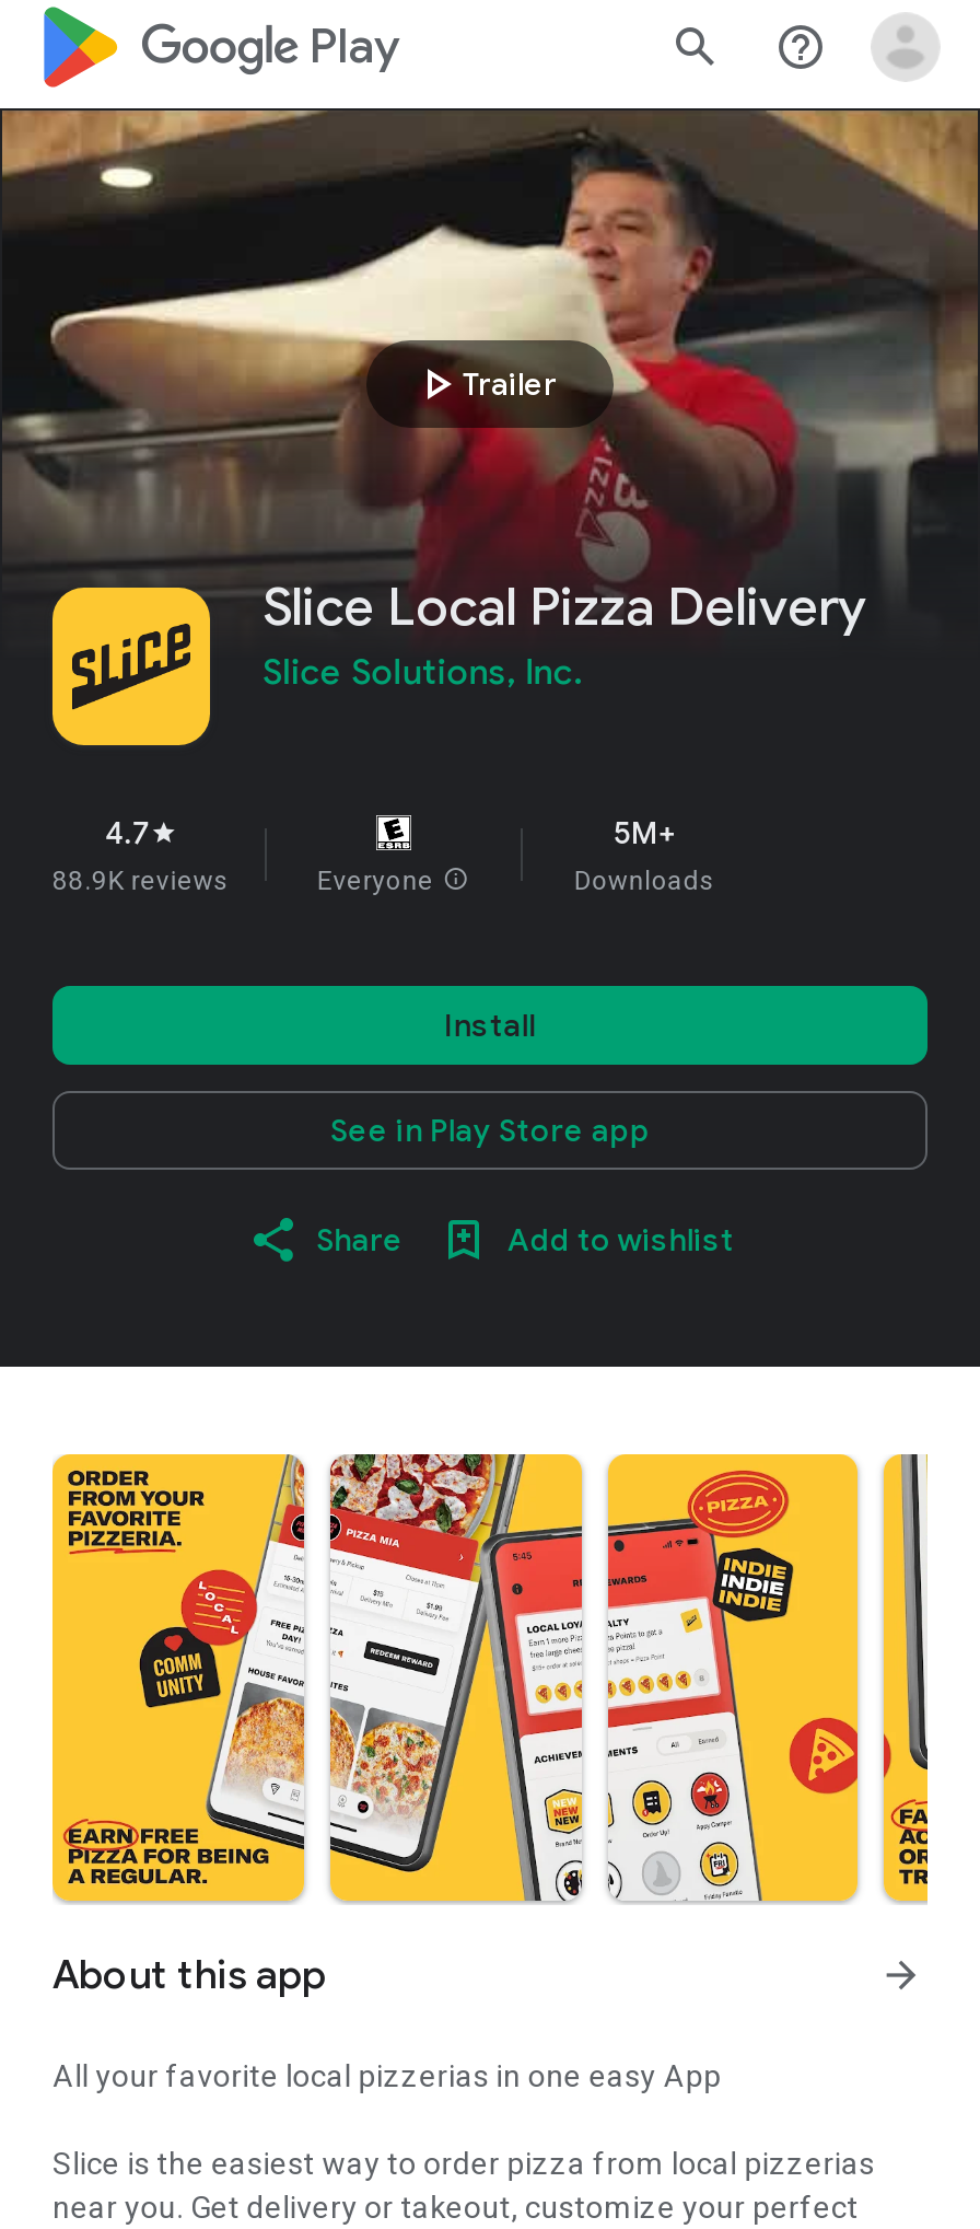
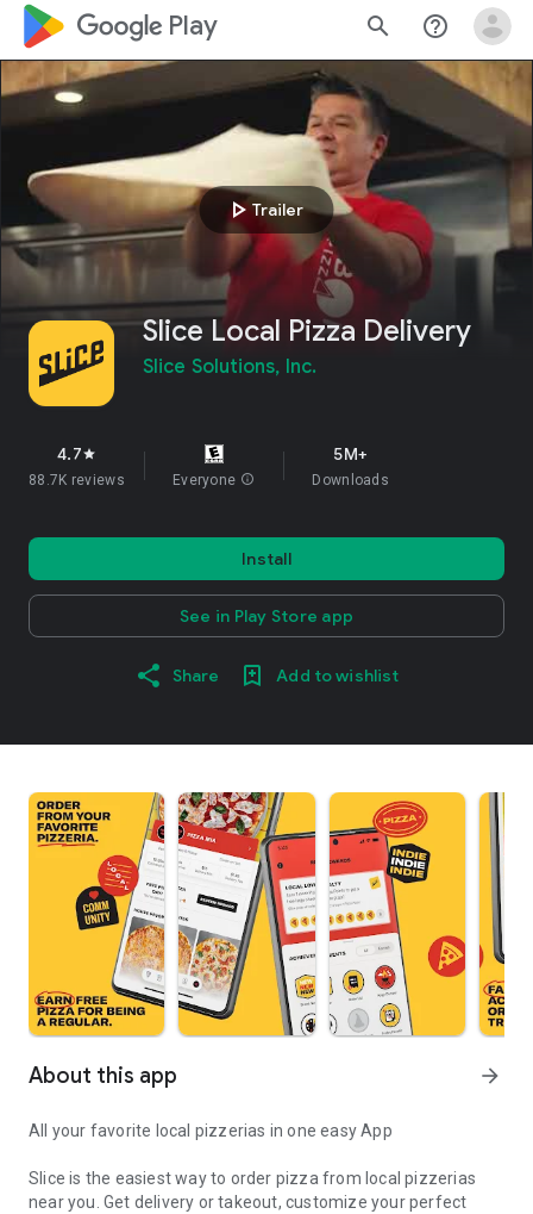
- 88.9K reviews
+ 88.7K reviews
